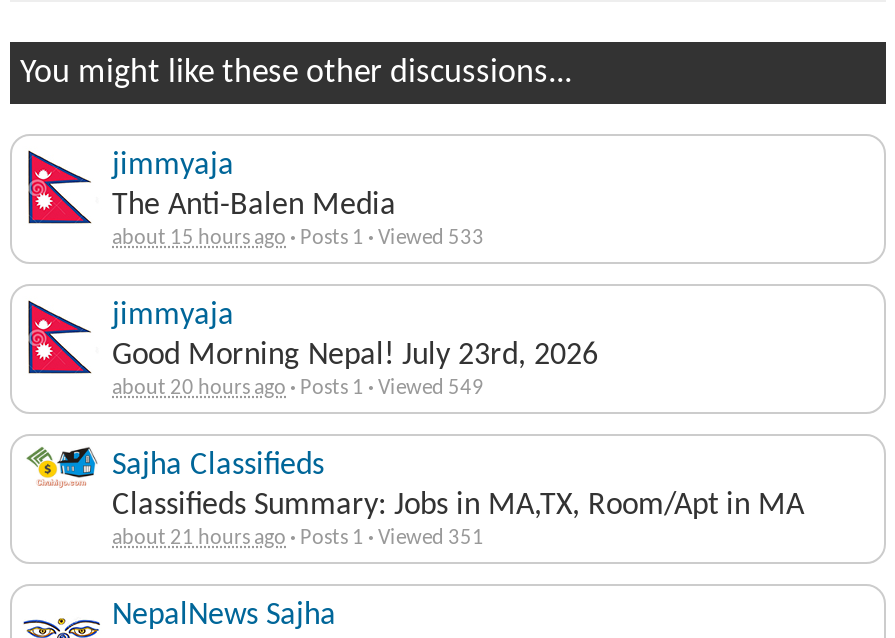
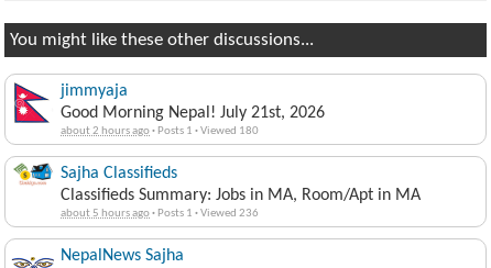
- The Anti-Balen Media
- about 15 hours ago · Posts 1 · Viewed 533
- jimmyaja
- Good Morning Nepal! July 23rd, 2026
- about 20 hours ago · Posts 1 · Viewed 549
+ Good Morning Nepal! July 21st, 2026
+ about 2 hours ago · Posts 1 · Viewed 180

- Classifieds Summary: Jobs in MA,TX, Room/Apt in MA
+ Classifieds Summary: Jobs in MA, Room/Apt in MA

- about 21 hours ago · Posts 1 · Viewed 351
+ about 5 hours ago · Posts 1 · Viewed 236
